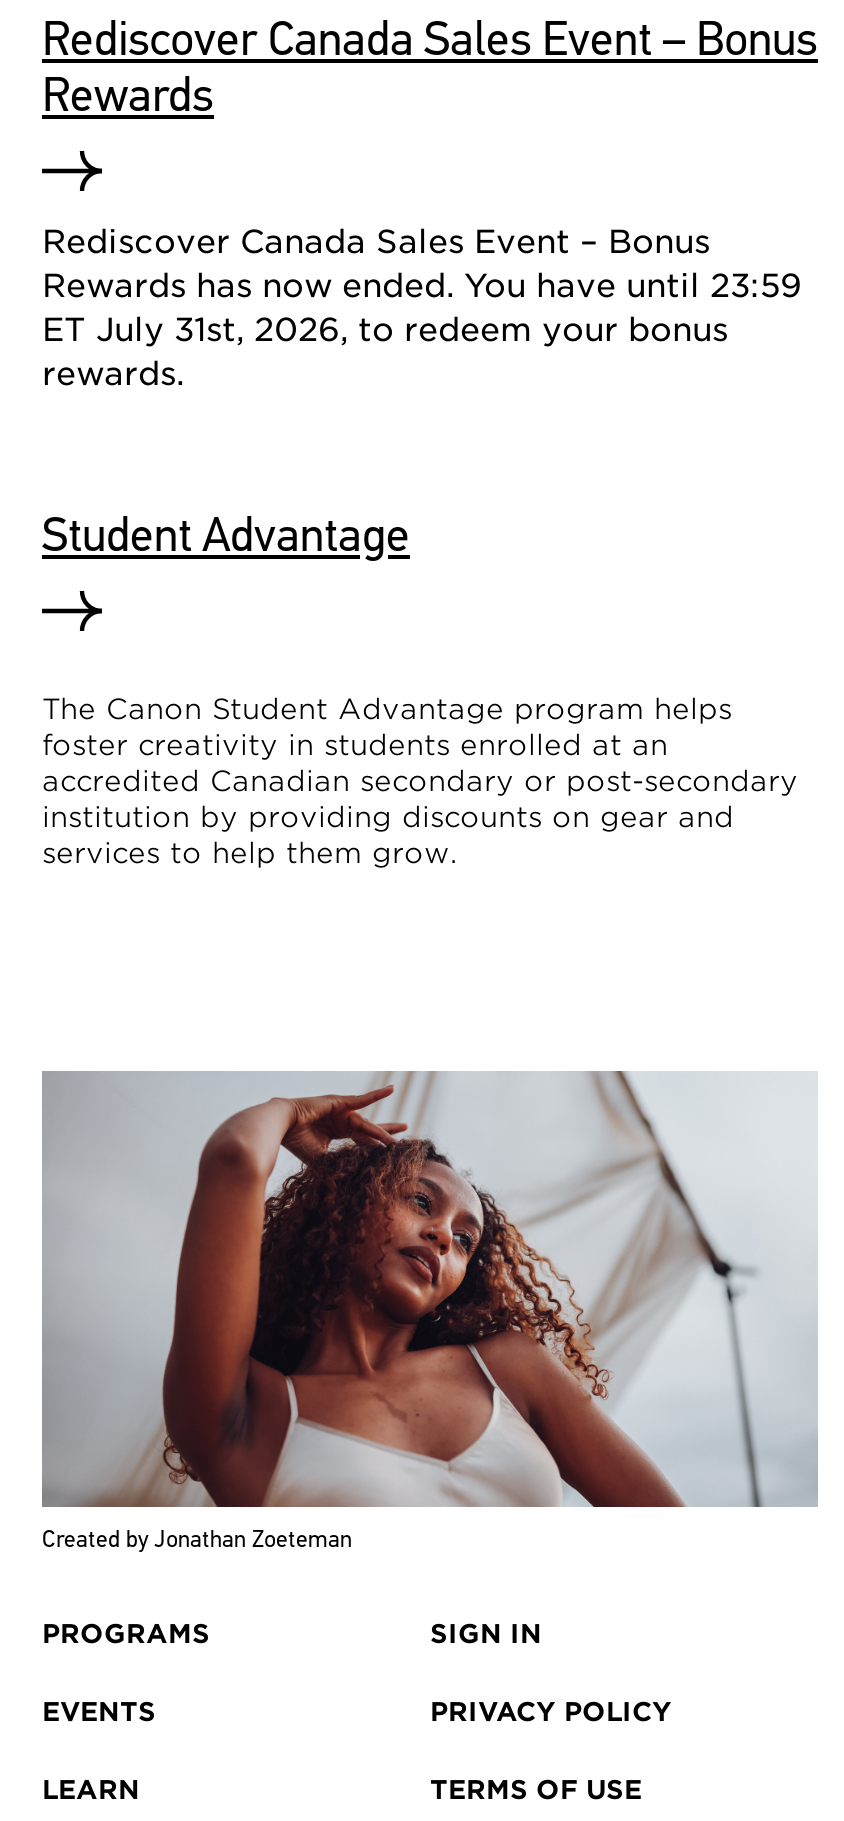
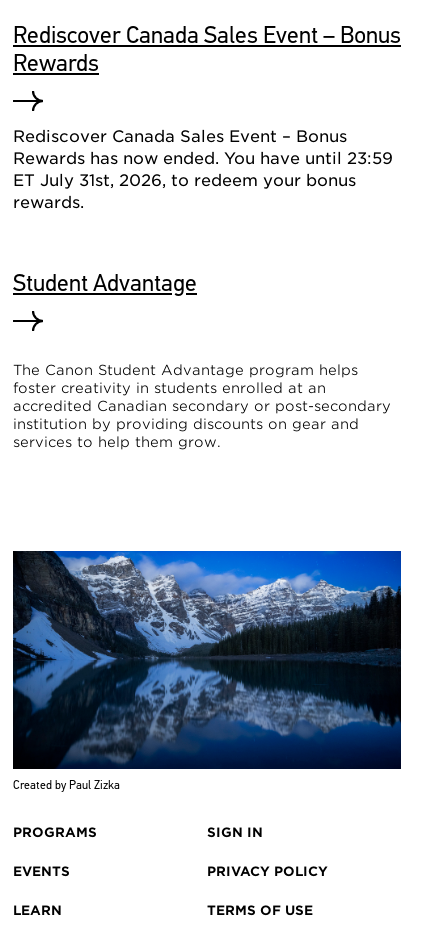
- [image]
- Created by Jonathan Zoeteman
+ [image]
+ Created by Paul Zizka
